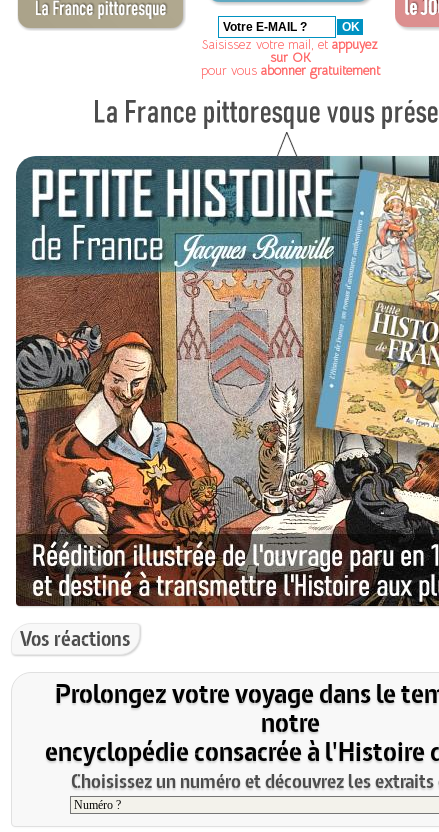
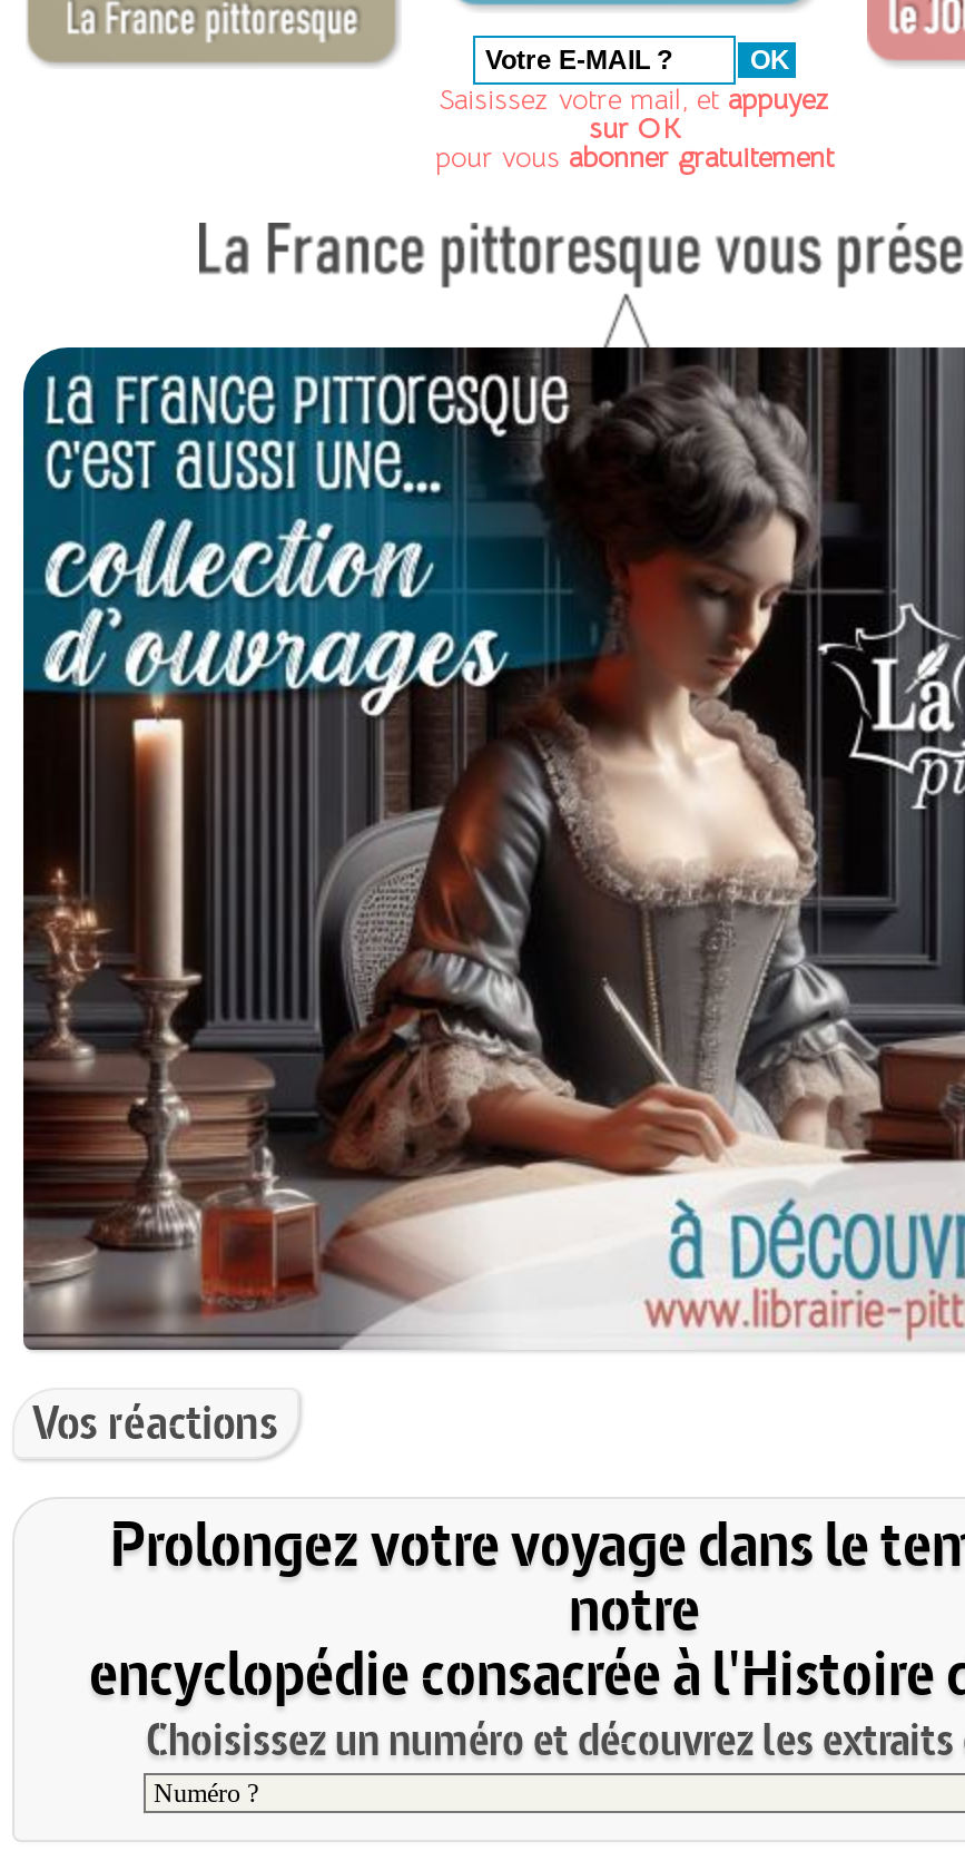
- [image]
+ [image]
